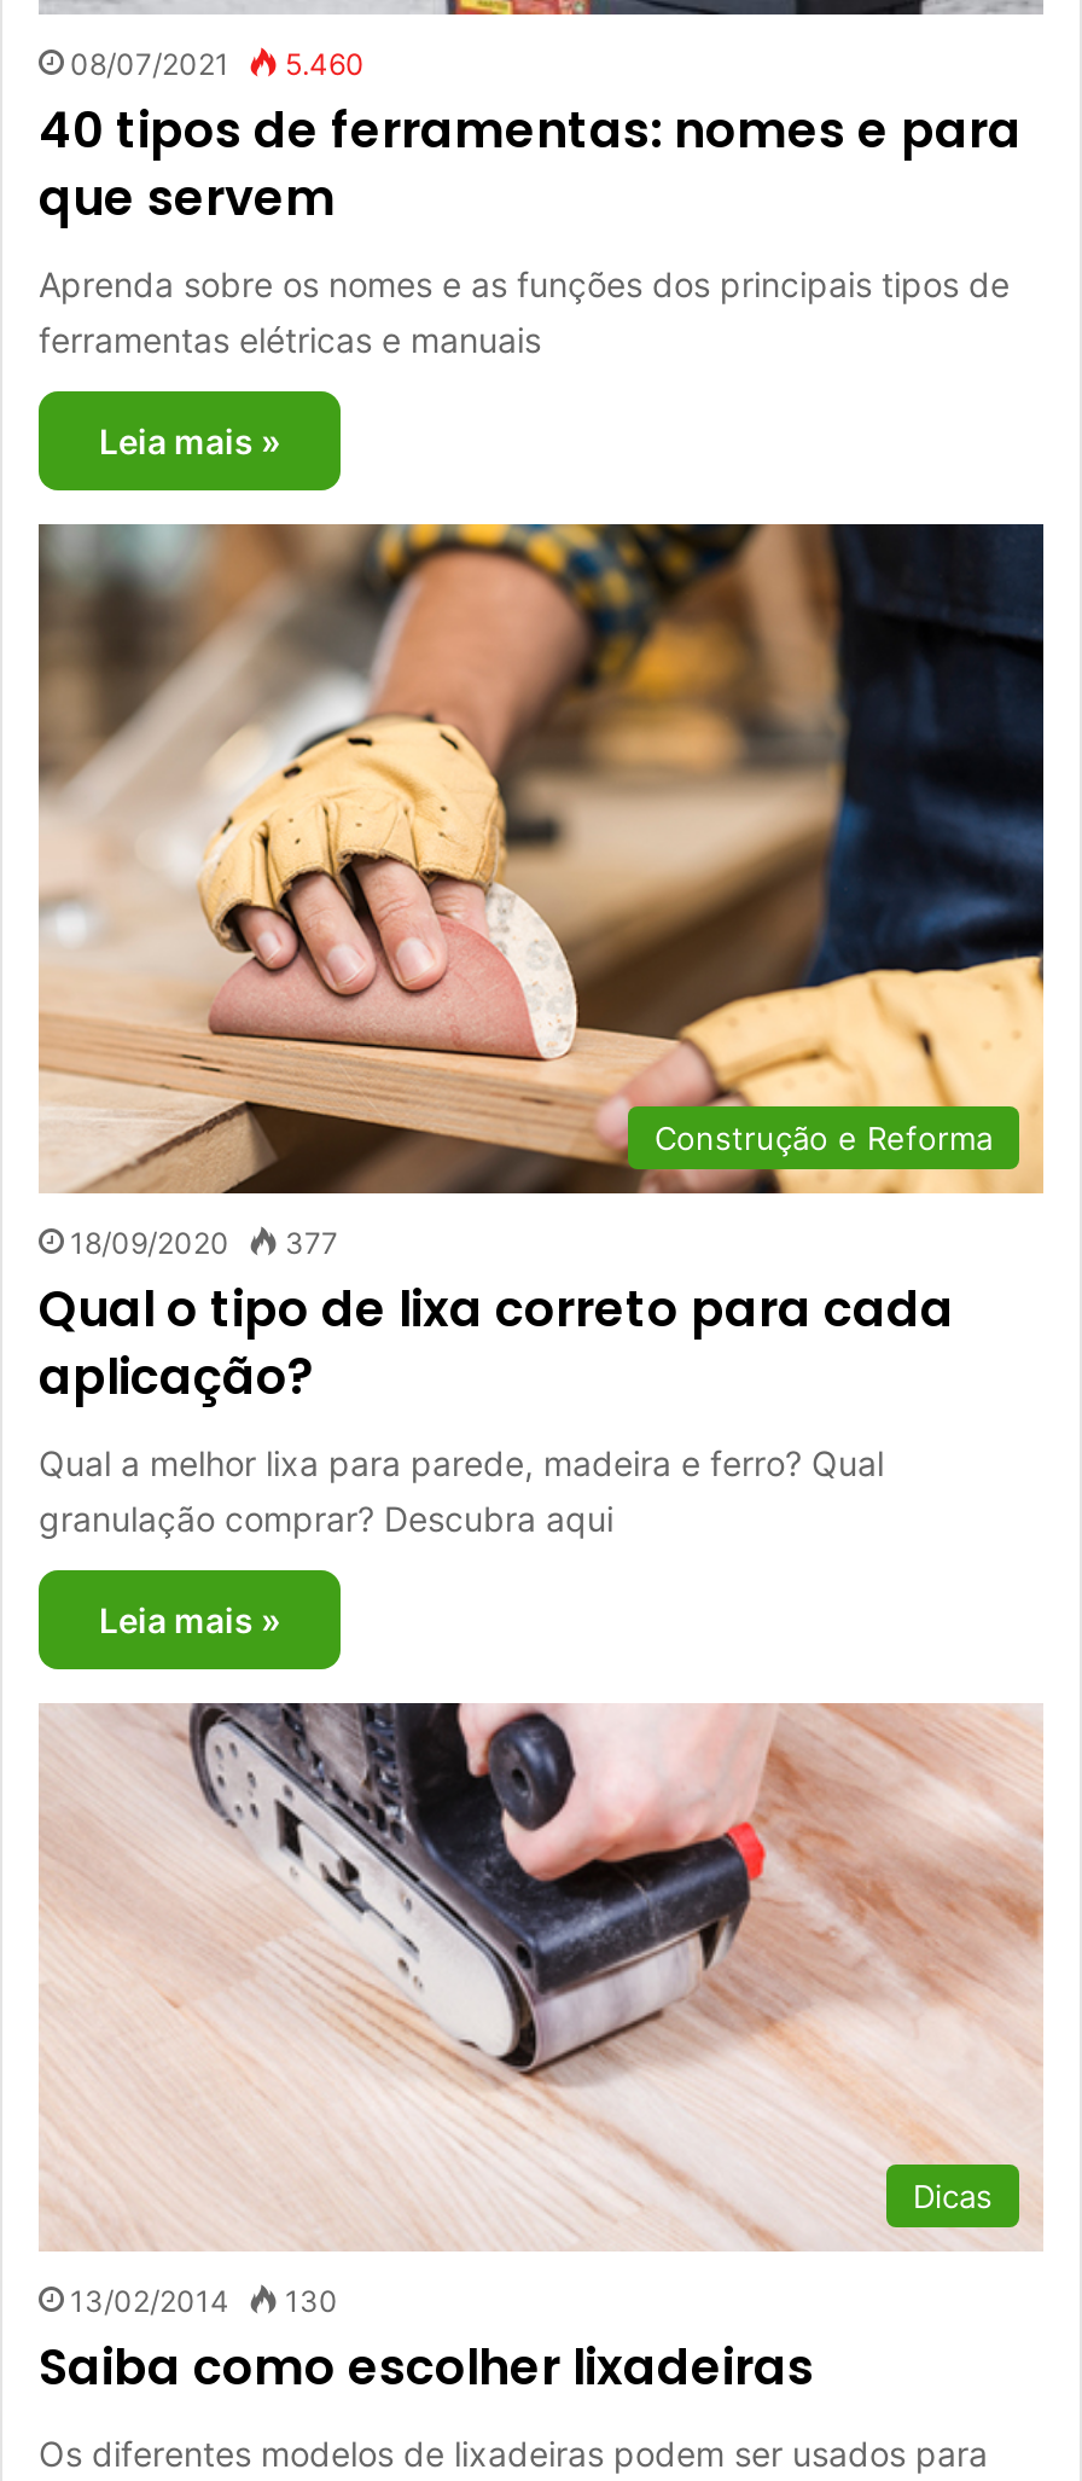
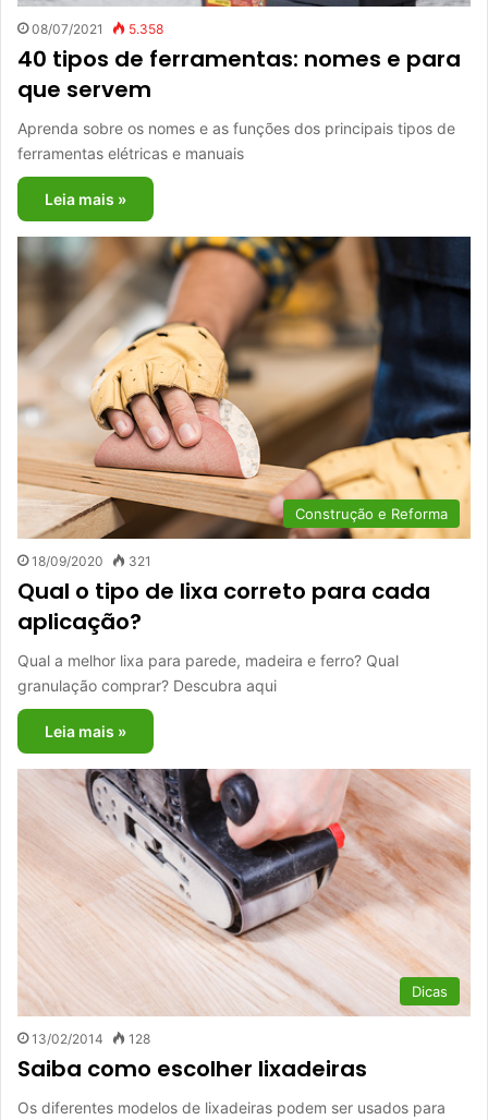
- 08/07/2021 5.460
+ 08/07/2021 5.358

- 18/09/2020 377
+ 18/09/2020 321

- 13/02/2014 130
+ 13/02/2014 128
